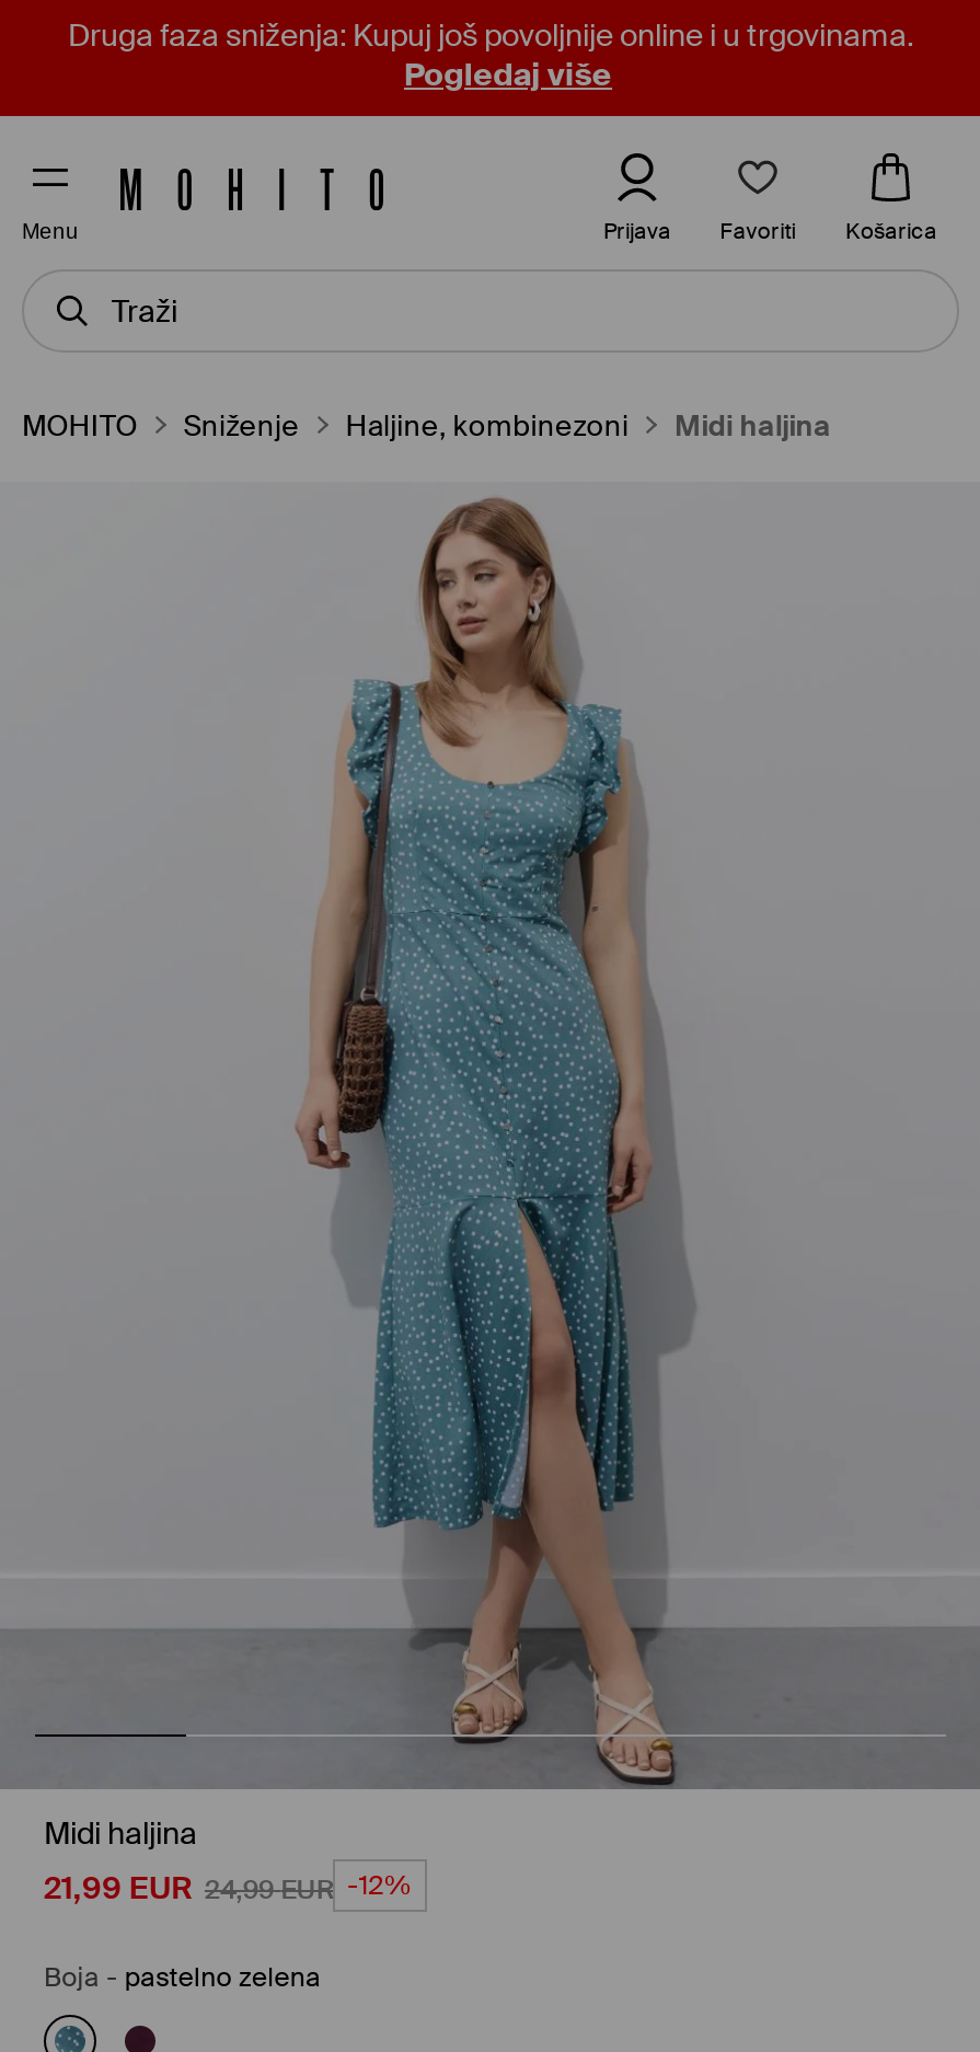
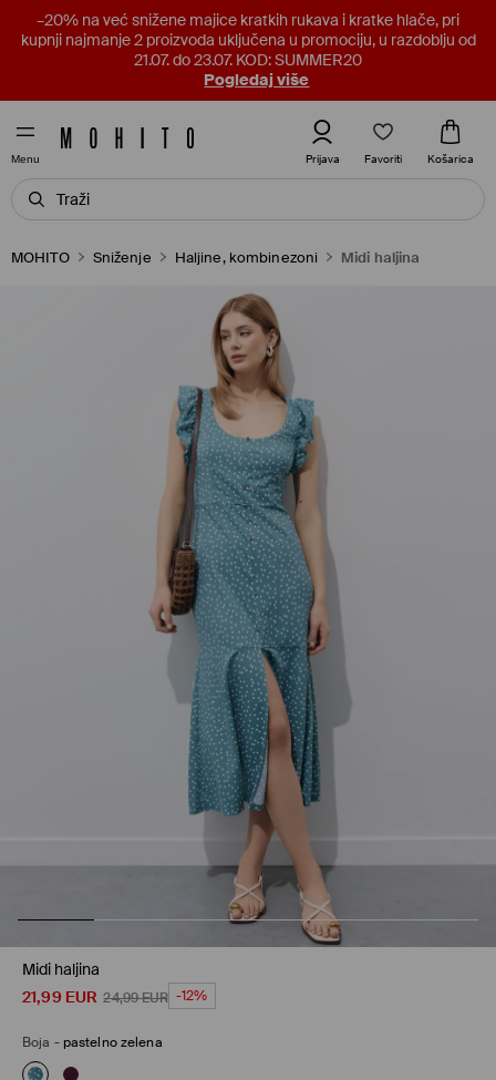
- Druga faza sniženja: Kupuj još povoljnije online i u trgovinama.
+ –20% na već snižene majice kratkih rukava i kratke hlače, pri
+ kupnji najmanje 2 proizvoda uključena u promociju, u razdoblju od
+ 21.07. do 23.07. KOD: SUMMER20
